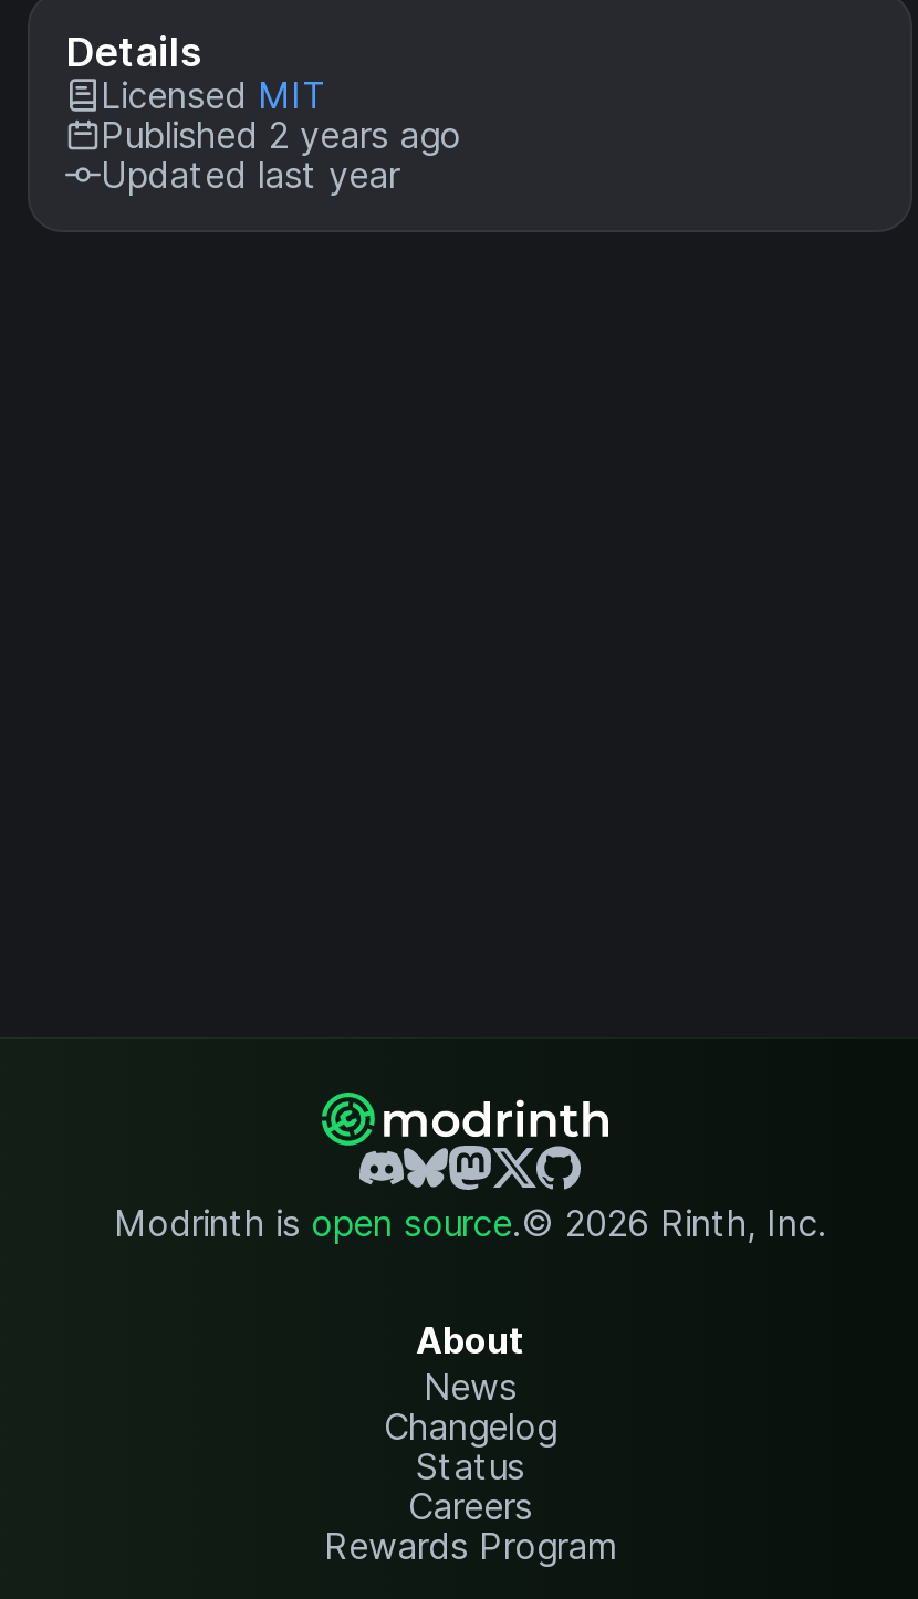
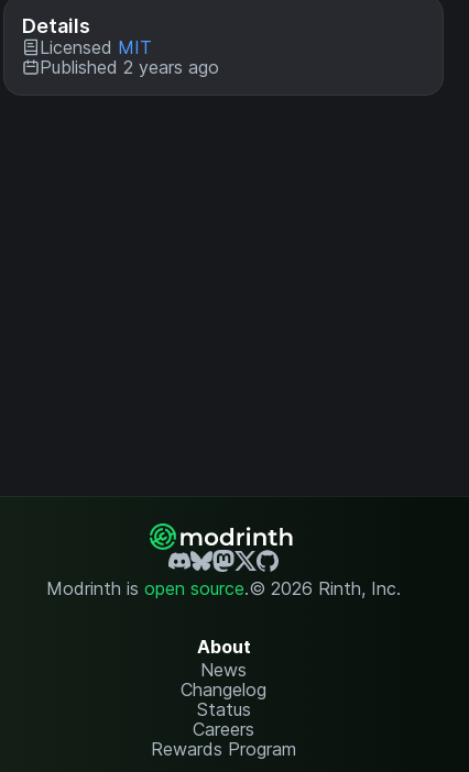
- Updated last year
